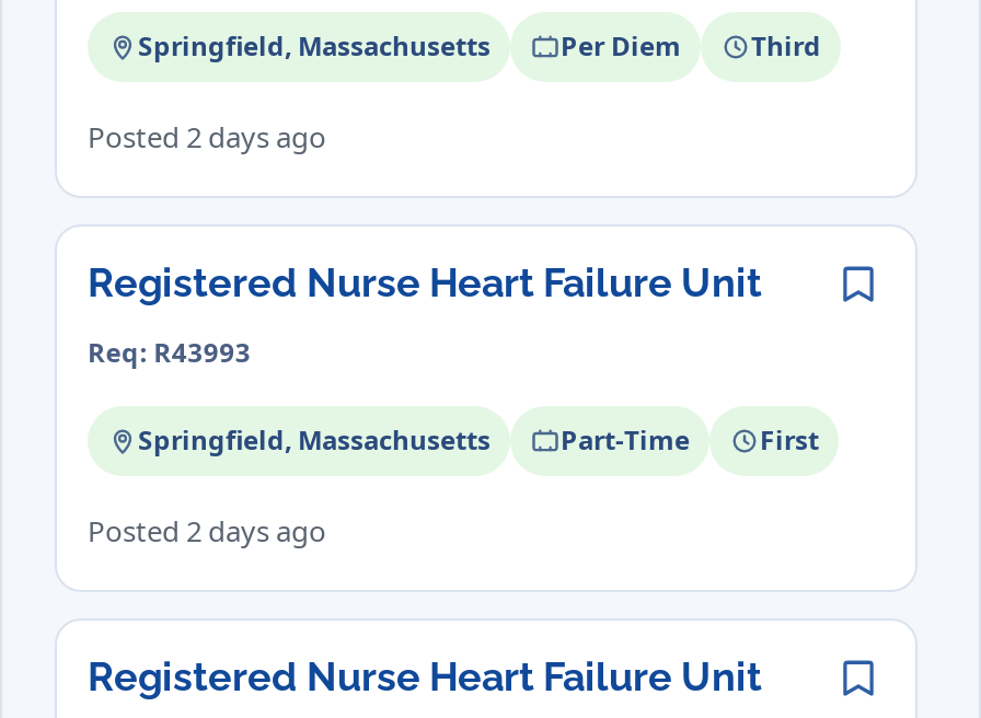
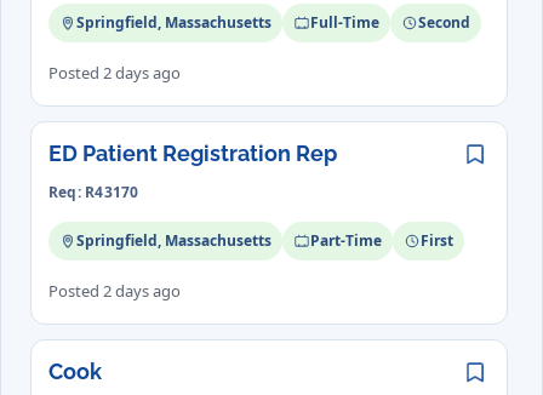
- Per Diem
- Third
+ Full-Time
+ Second

- Registered Nurse Heart Failure Unit
+ ED Patient Registration Rep

- Req: R43993
+ Req: R43170

- Registered Nurse Heart Failure Unit
+ Cook
